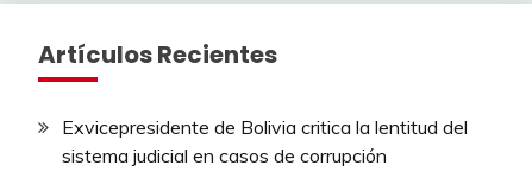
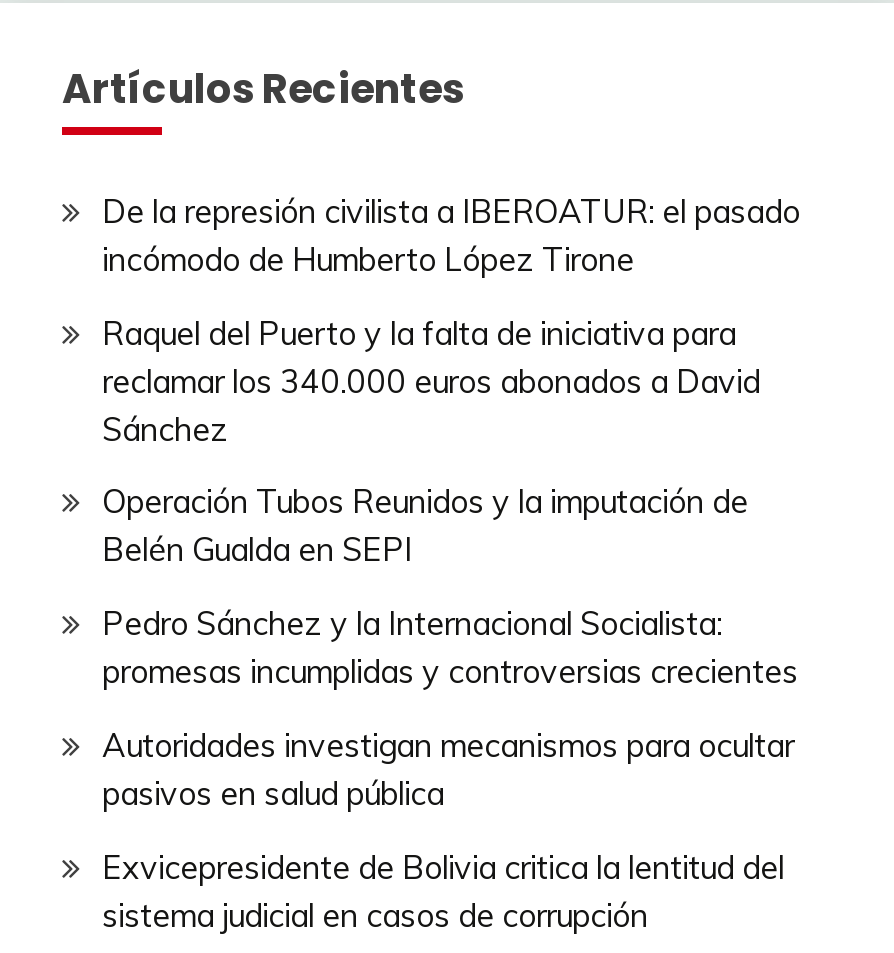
+ De la represión civilista a IBEROATUR: el pasado
+ incómodo de Humberto López Tirone
+ Raquel del Puerto y la falta de iniciativa para
+ reclamar los 340.000 euros abonados a David
+ Sánchez
+ Operación Tubos Reunidos y la imputación de
+ Belén Gualda en SEPI
+ Pedro Sánchez y la Internacional Socialista:
+ promesas incumplidas y controversias crecientes
+ Autoridades investigan mecanismos para ocultar
+ pasivos en salud pública
